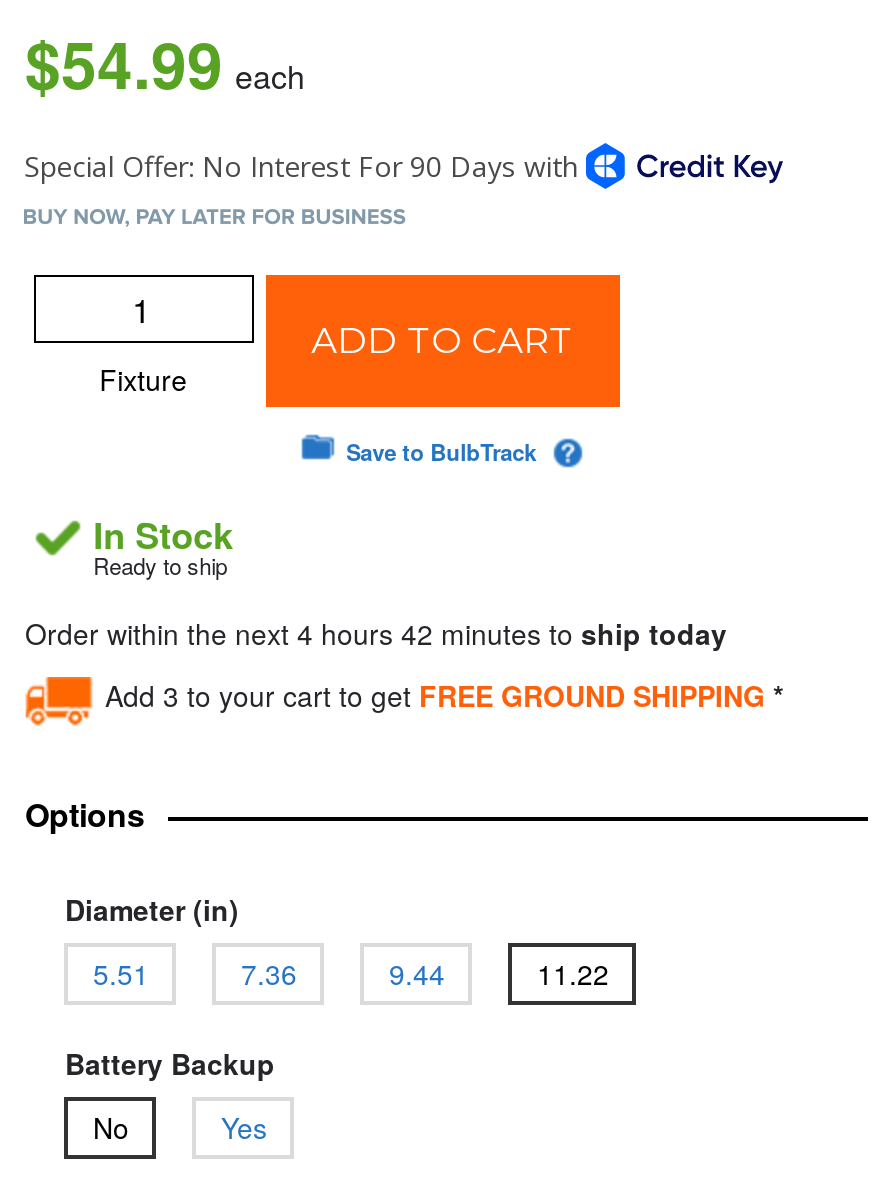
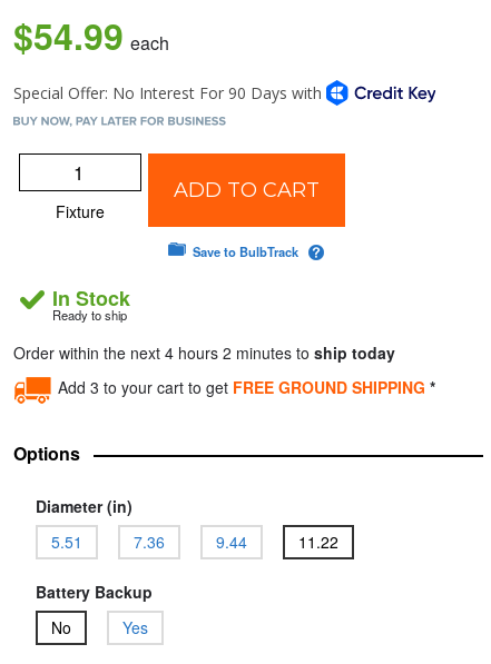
- Order within the next 4 hours 42 minutes to ship today
+ Order within the next 4 hours 2 minutes to ship today
